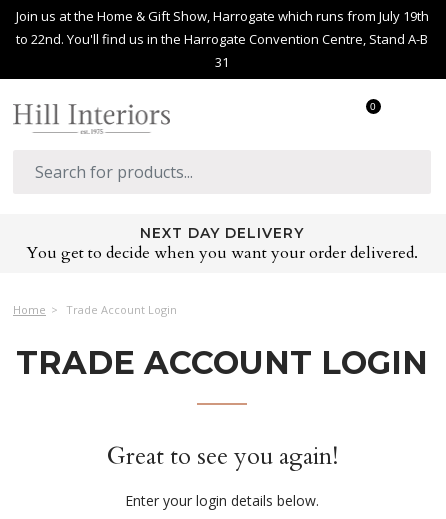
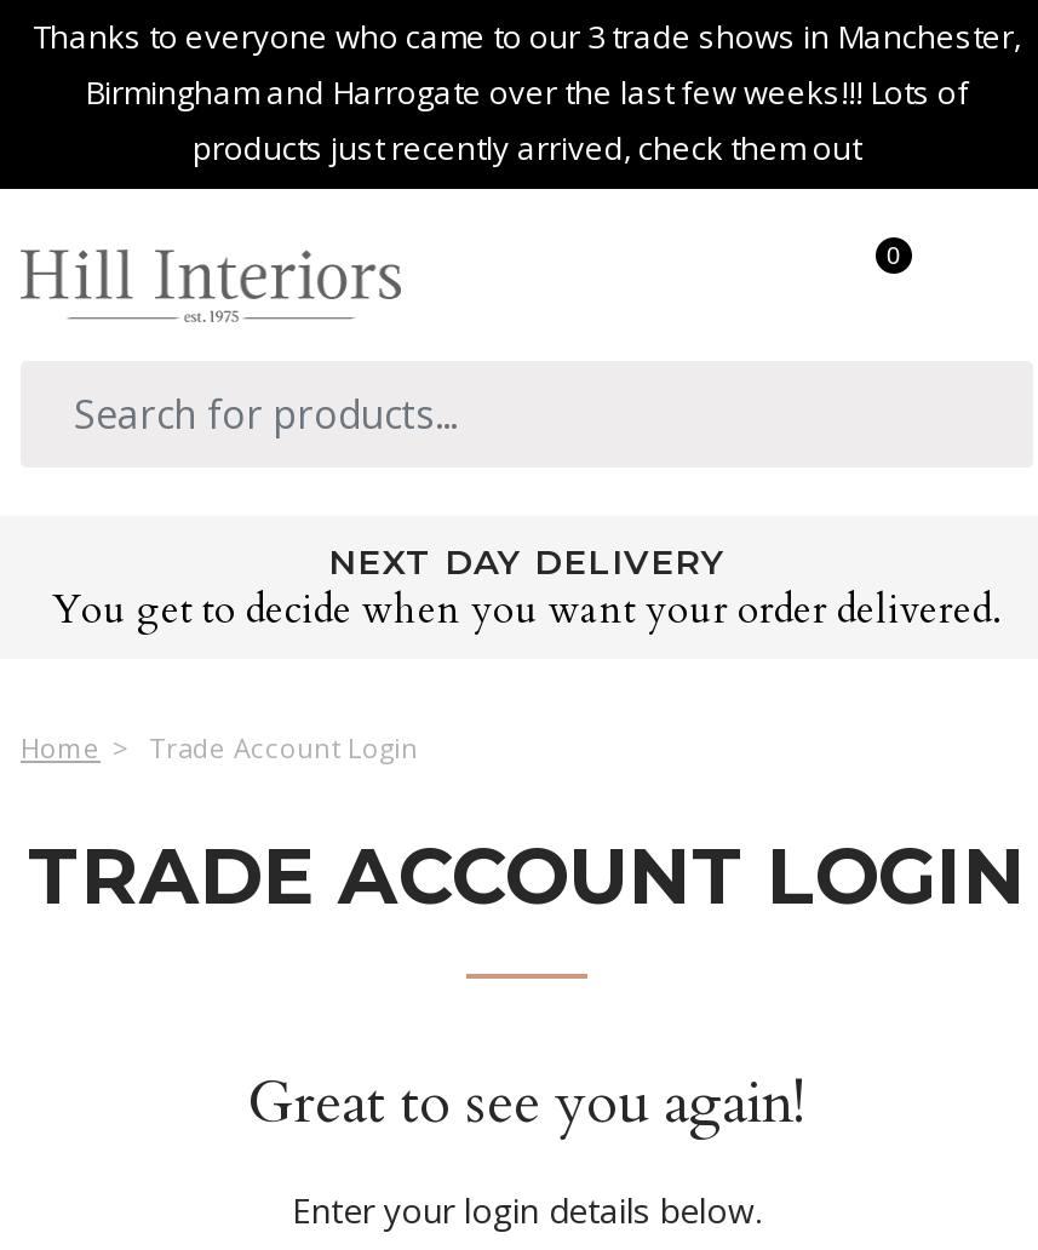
- Join us at the Home & Gift Show, Harrogate which runs from July 19th
- to 22nd. You'll find us in the Harrogate Convention Centre, Stand A-B
- 31
+ Thanks to everyone who came to our 3 trade shows in Manchester,
+ Birmingham and Harrogate over the last few weeks!!! Lots of
+ products just recently arrived, check them out
